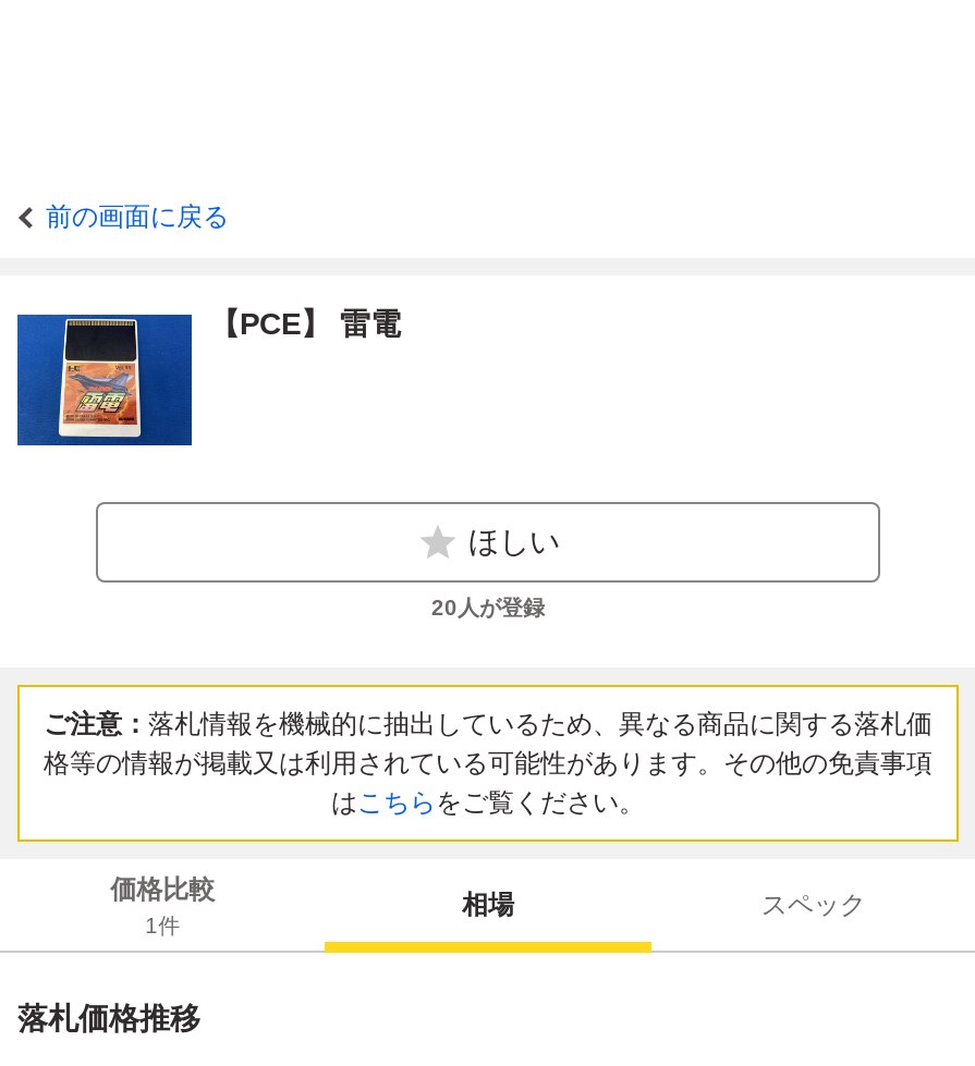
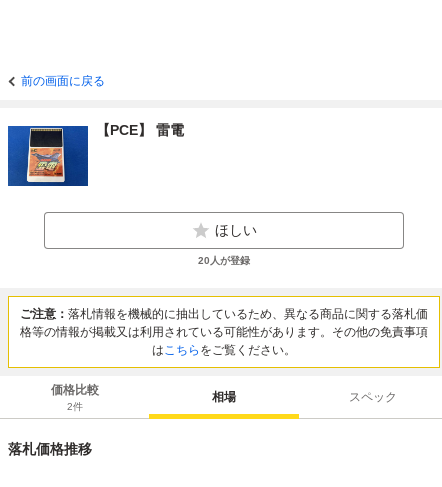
- 1件
+ 2件
